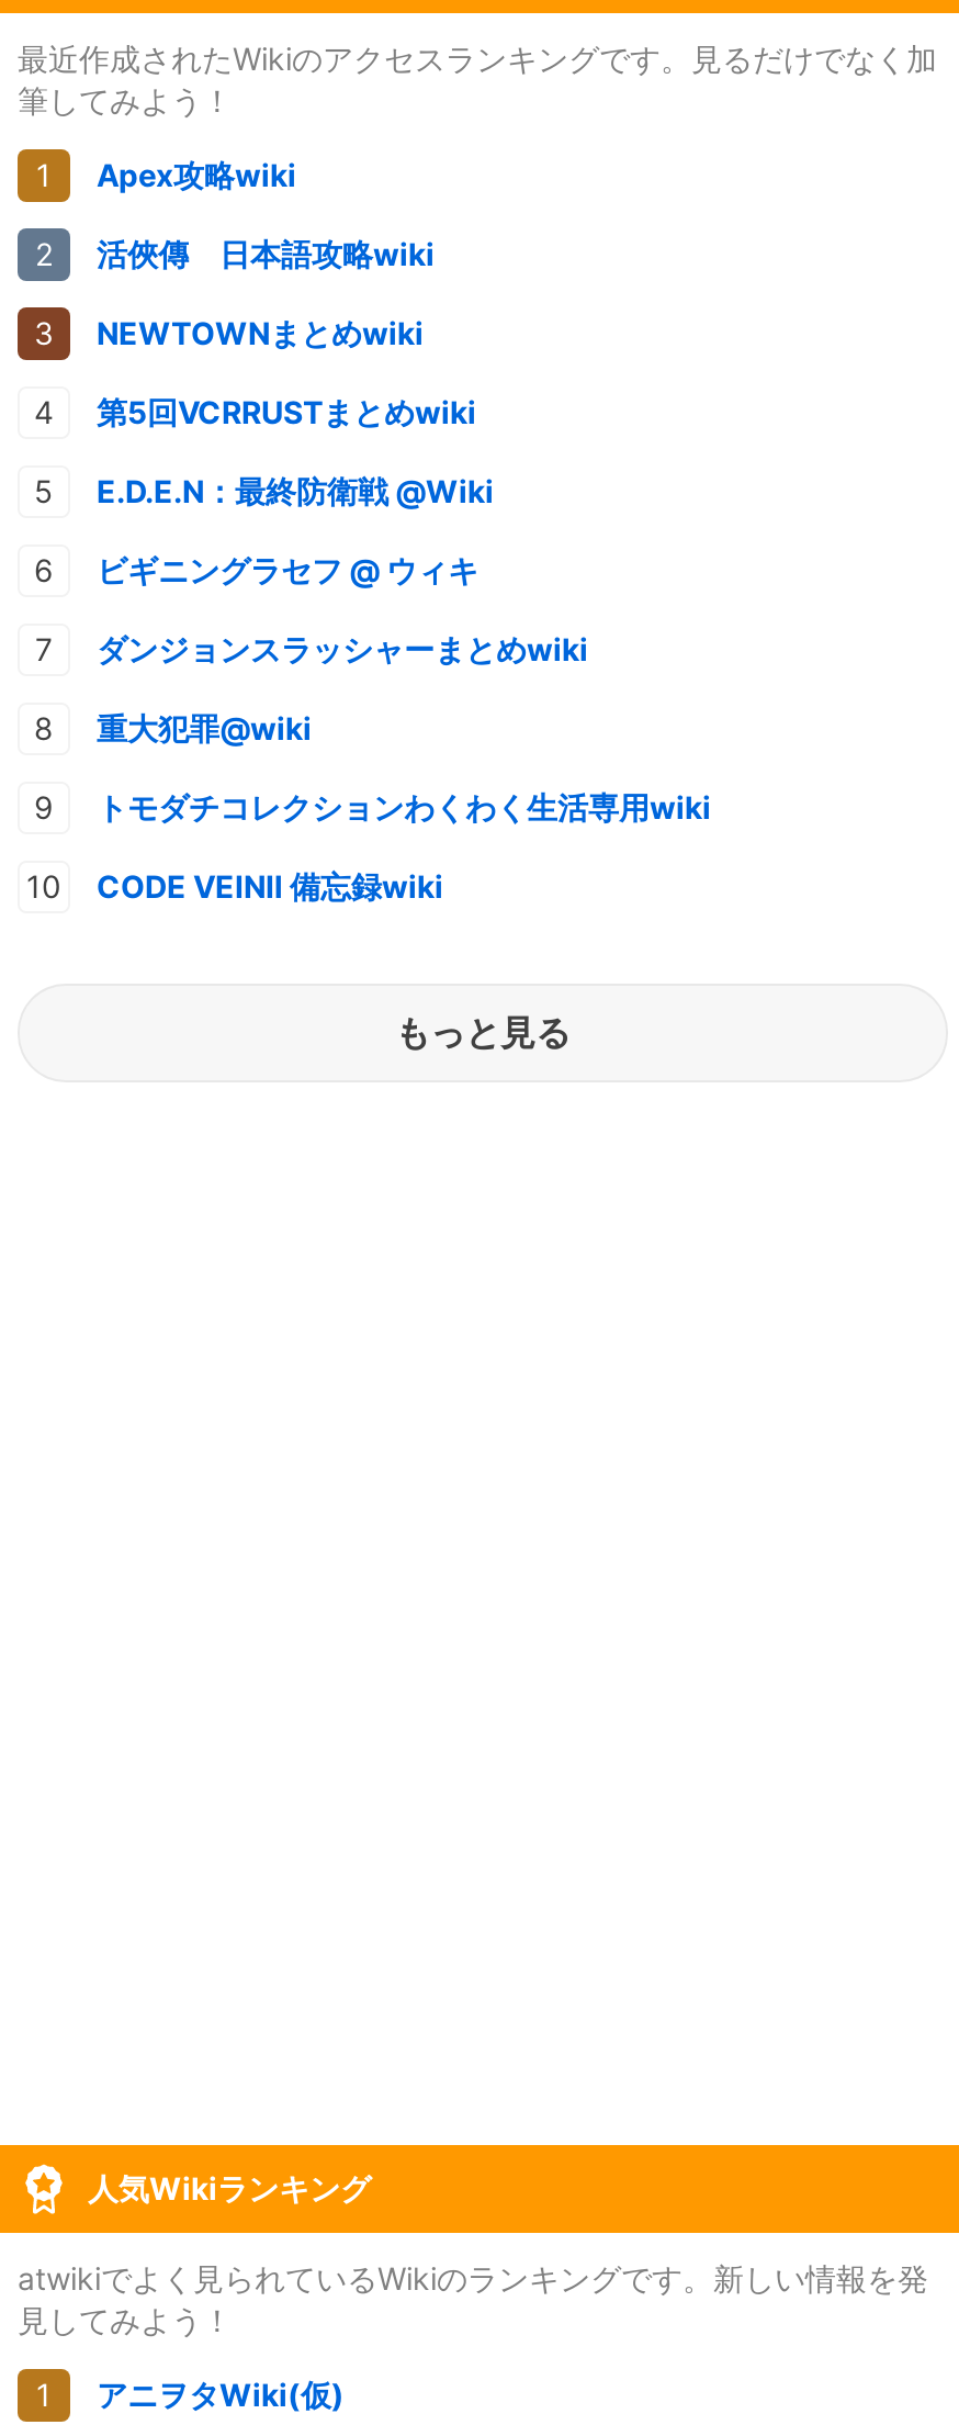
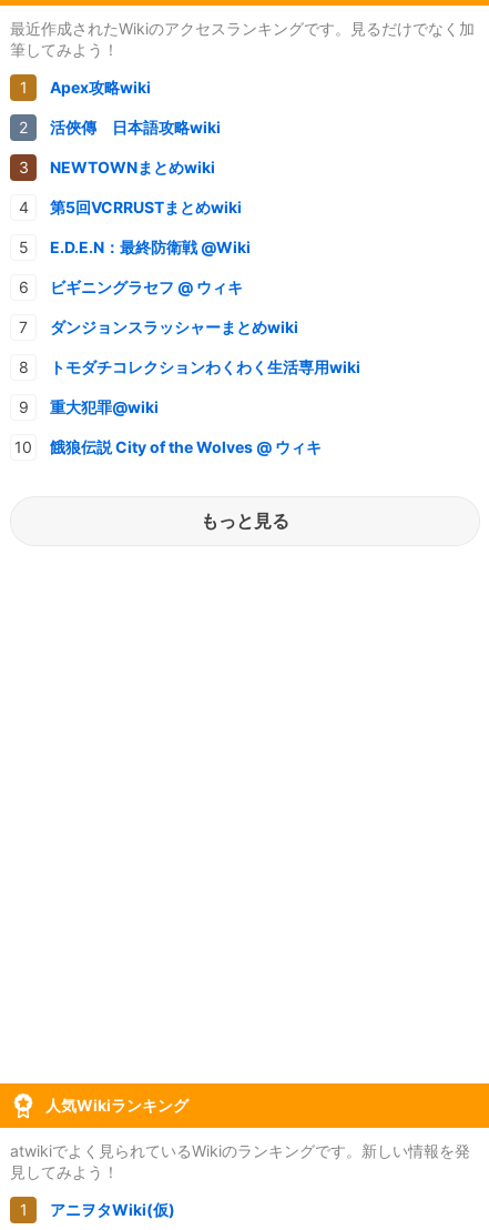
moved down: 重大犯罪@wiki

moved up: トモダチコレクションわくわく生活専用wiki

- CODE VEINⅡ 備忘録wiki
+ 餓狼伝説 City of the Wolves @ ウィキ
